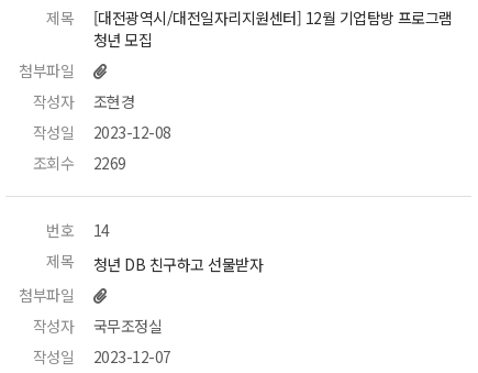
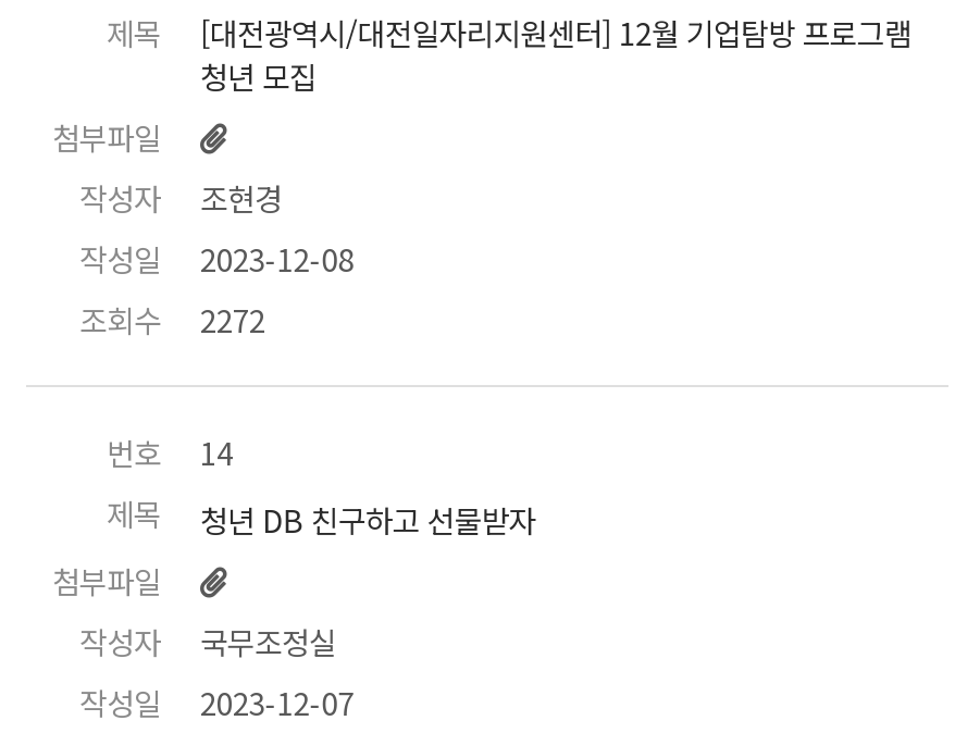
- 조회수 2269
+ 조회수 2272
